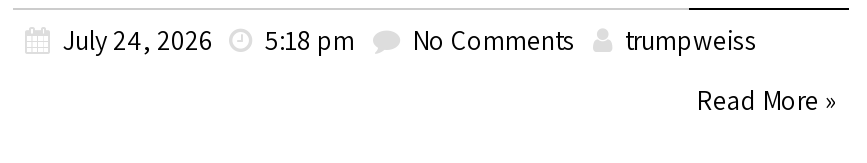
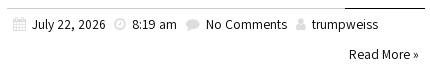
- July 24, 2026
- 5:18 pm
+ July 22, 2026
+ 8:19 am
